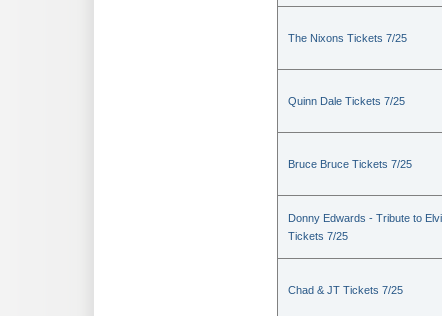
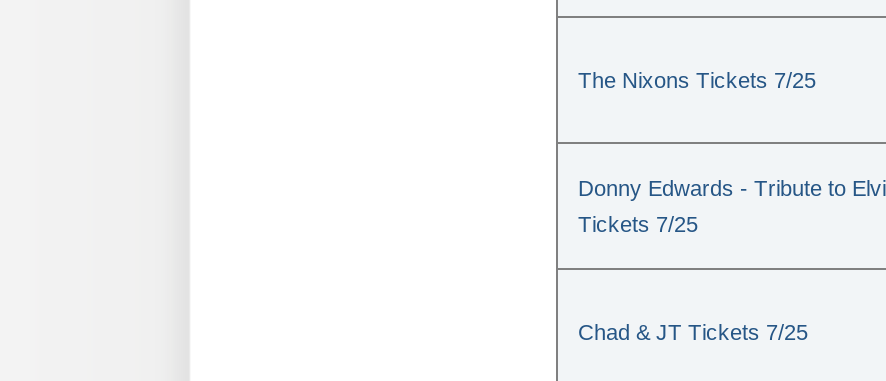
- Quinn Dale Tickets 7/25

- Bruce Bruce Tickets 7/25
